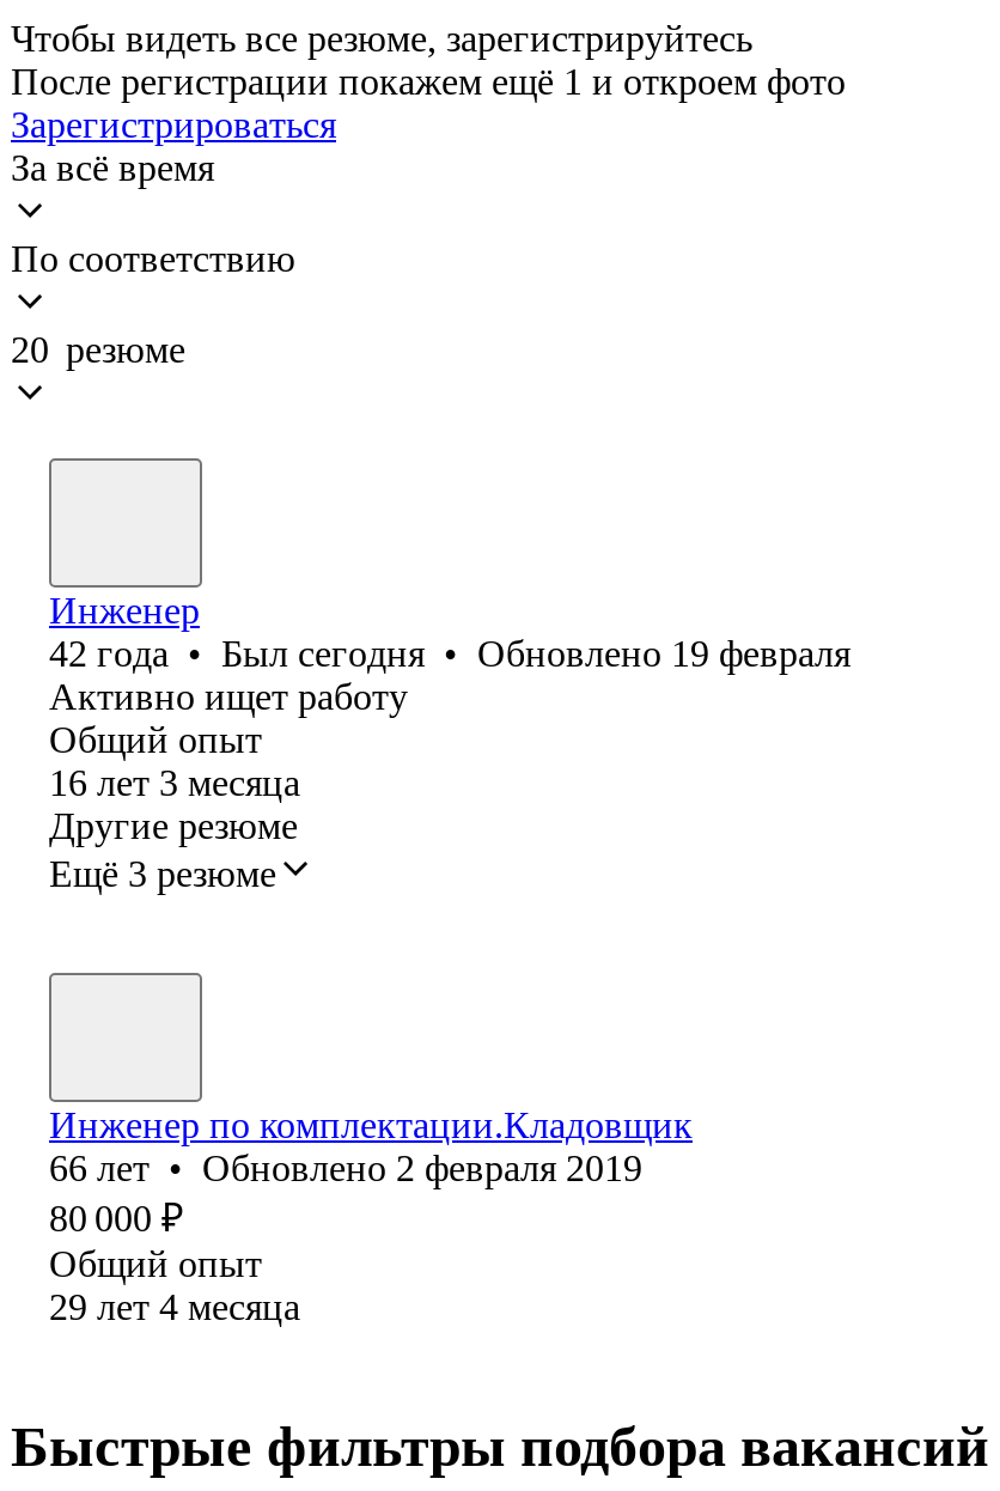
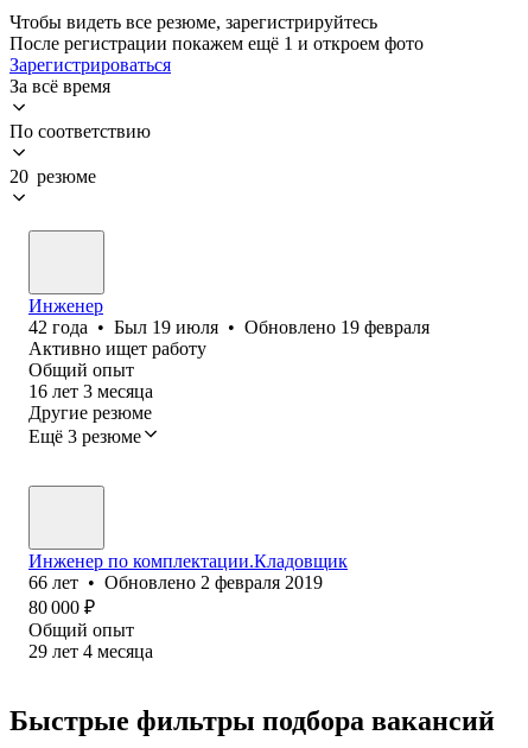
- 42 года • Был сегодня • Обновлено 19 февраля
+ 42 года • Был 19 июля • Обновлено 19 февраля
